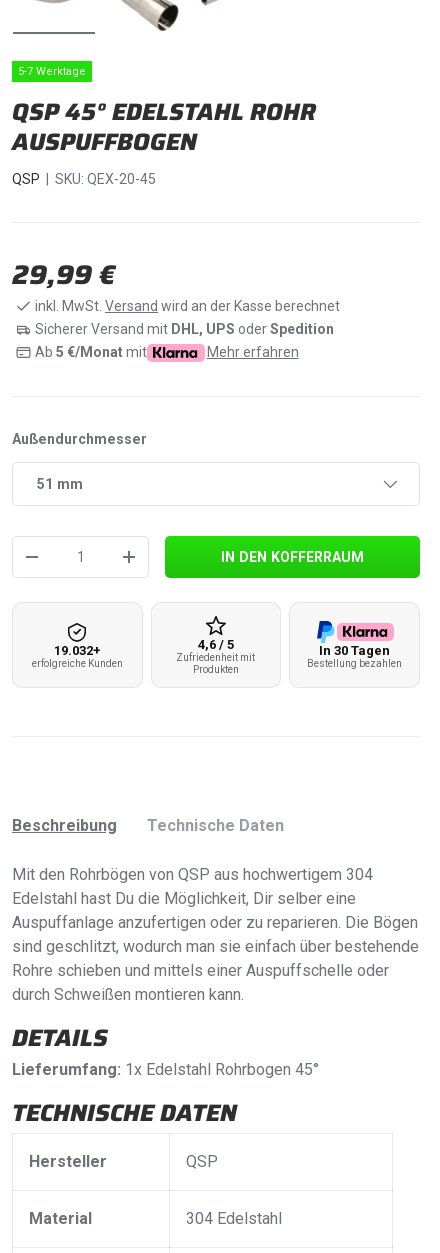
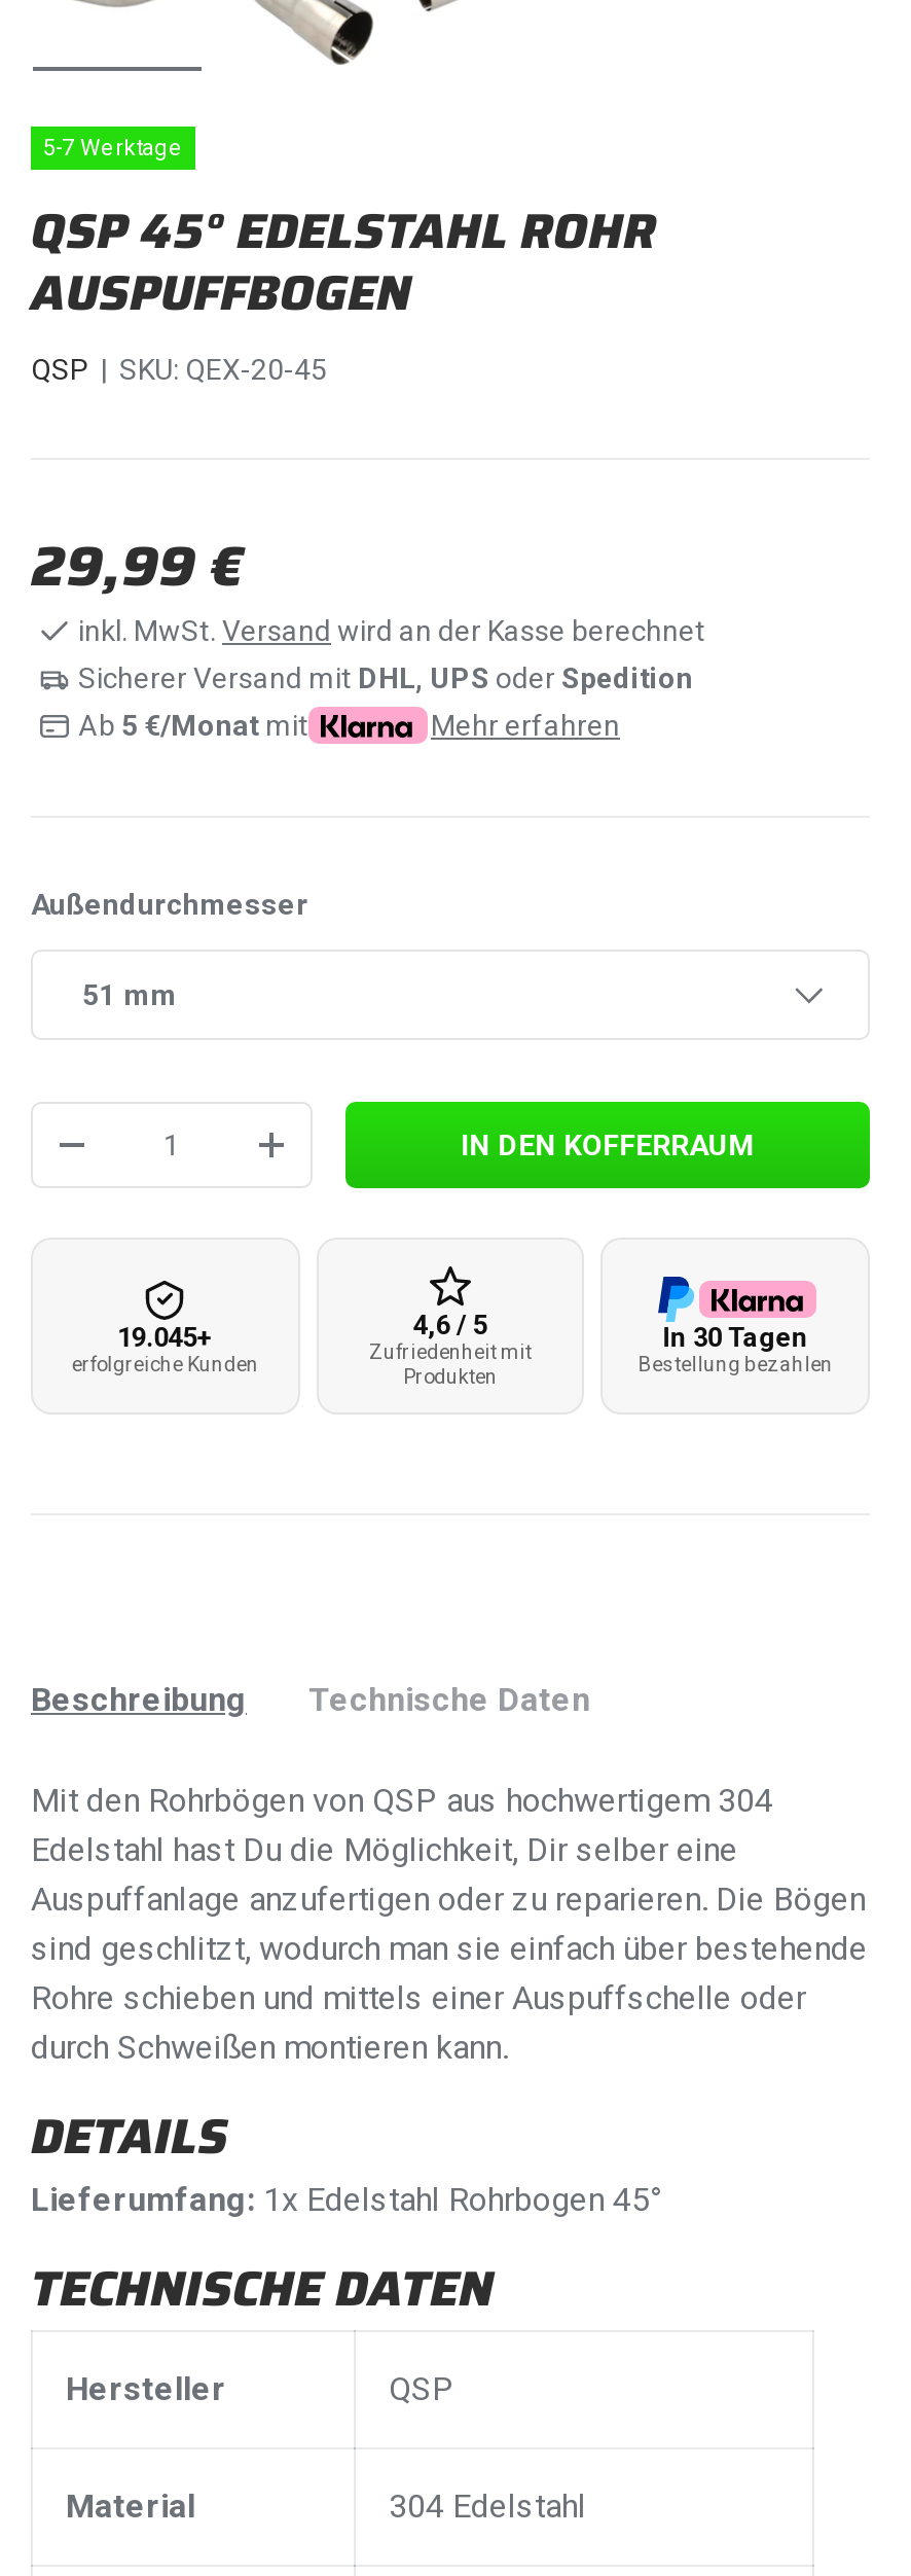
- 19.032+
+ 19.045+
